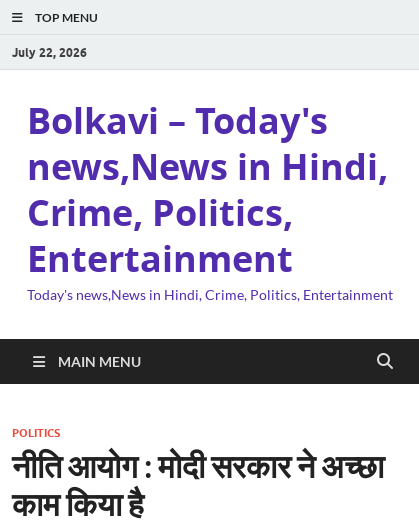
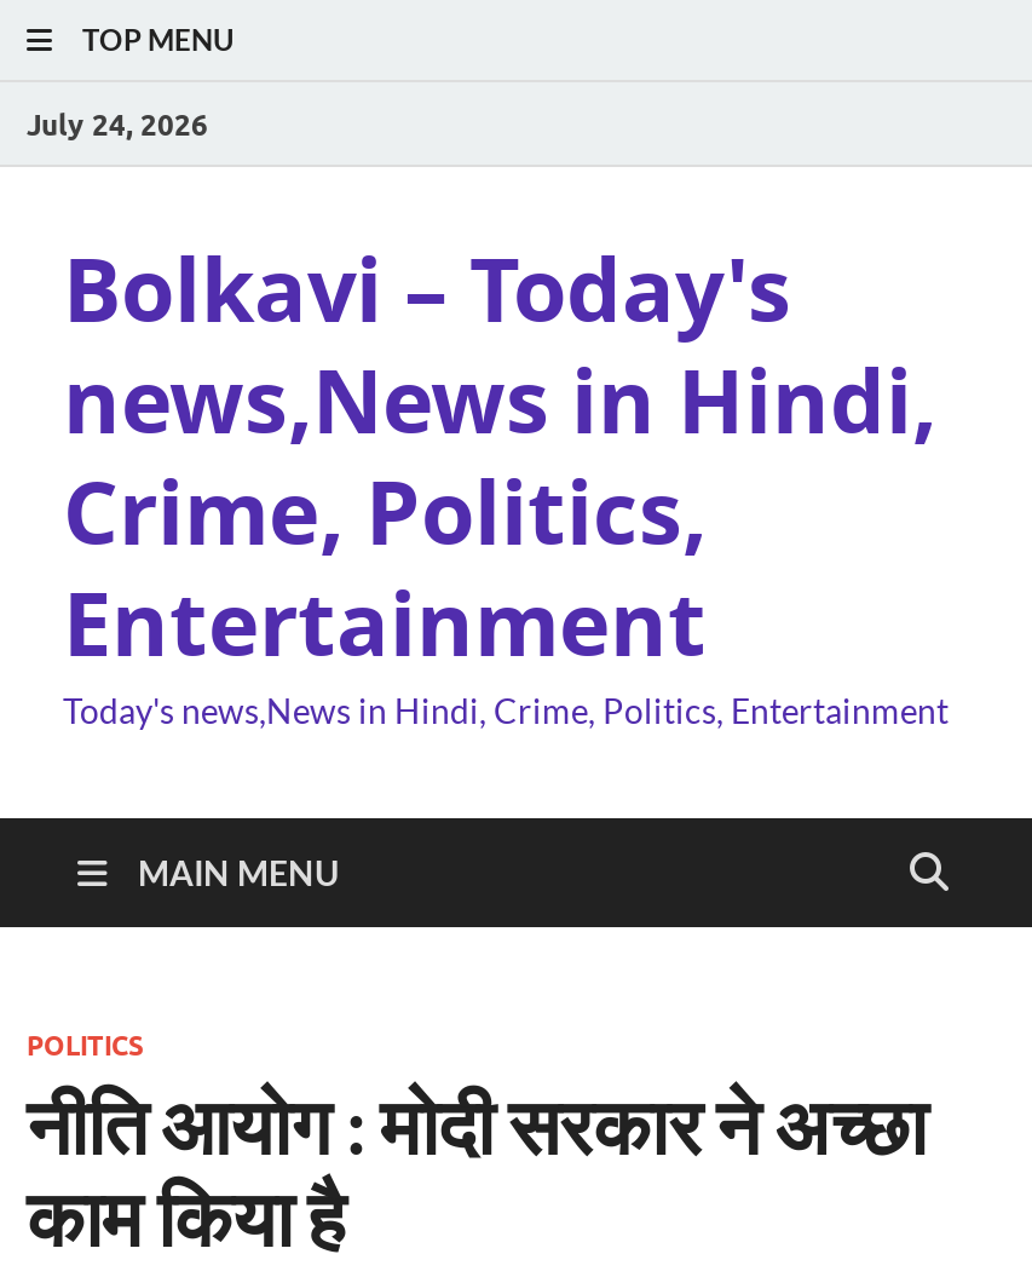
- July 22, 2026
+ July 24, 2026
